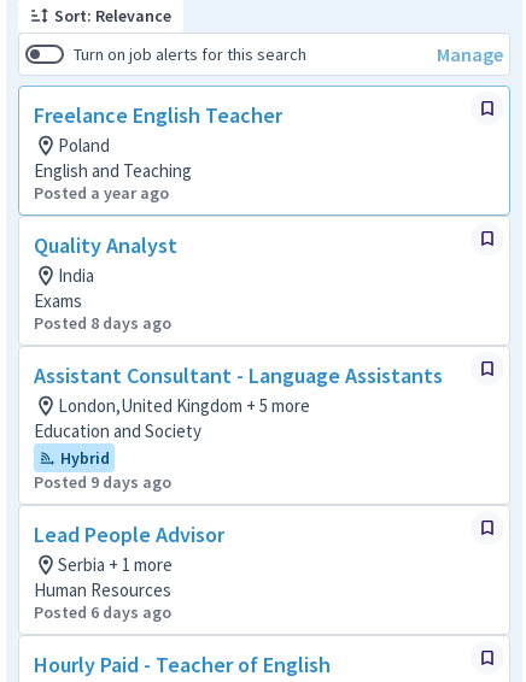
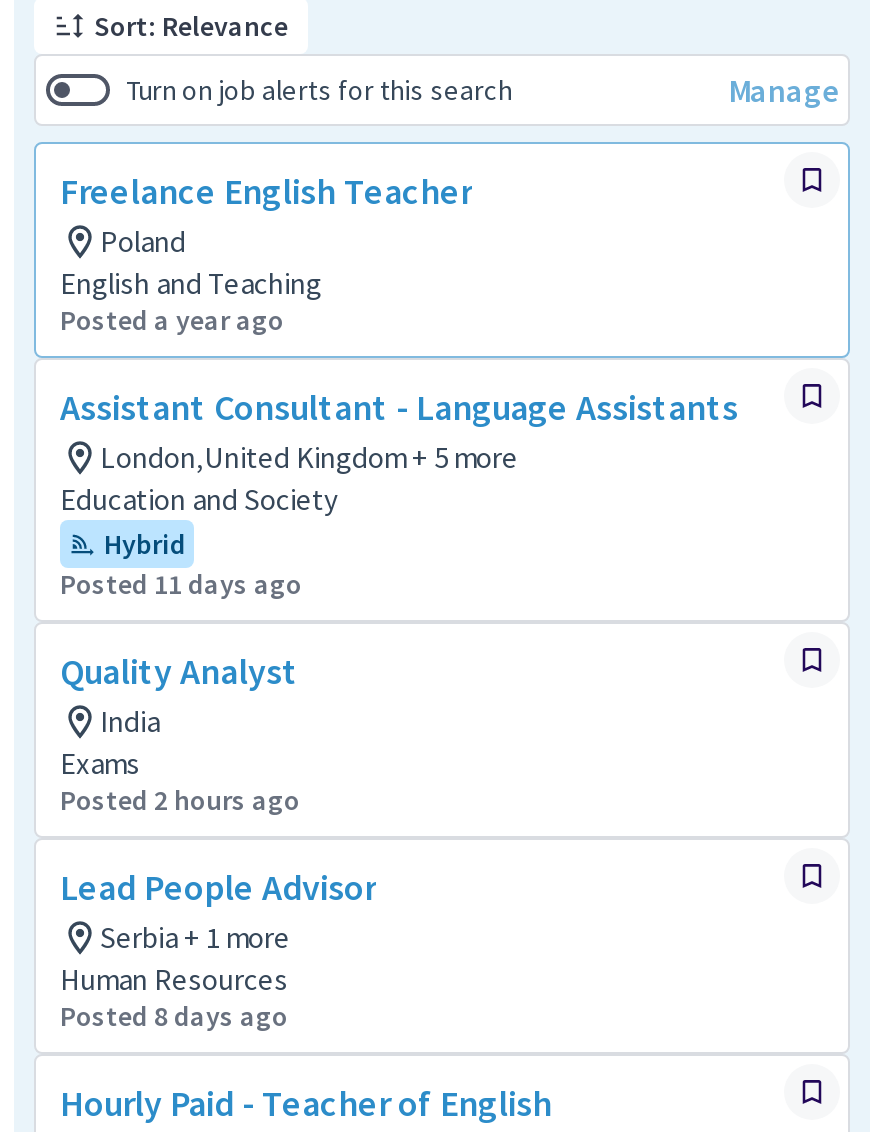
moved down: Quality Analyst | India | Exams

moved down: Posted 8 days ago

moved up: Assistant Consultant - Language Assistants | London,United Kingdom + 5 more | Education and Society | Hybrid

- Posted 9 days ago
+ Posted 11 days ago
+ Posted 2 hours ago

- Posted 6 days ago
